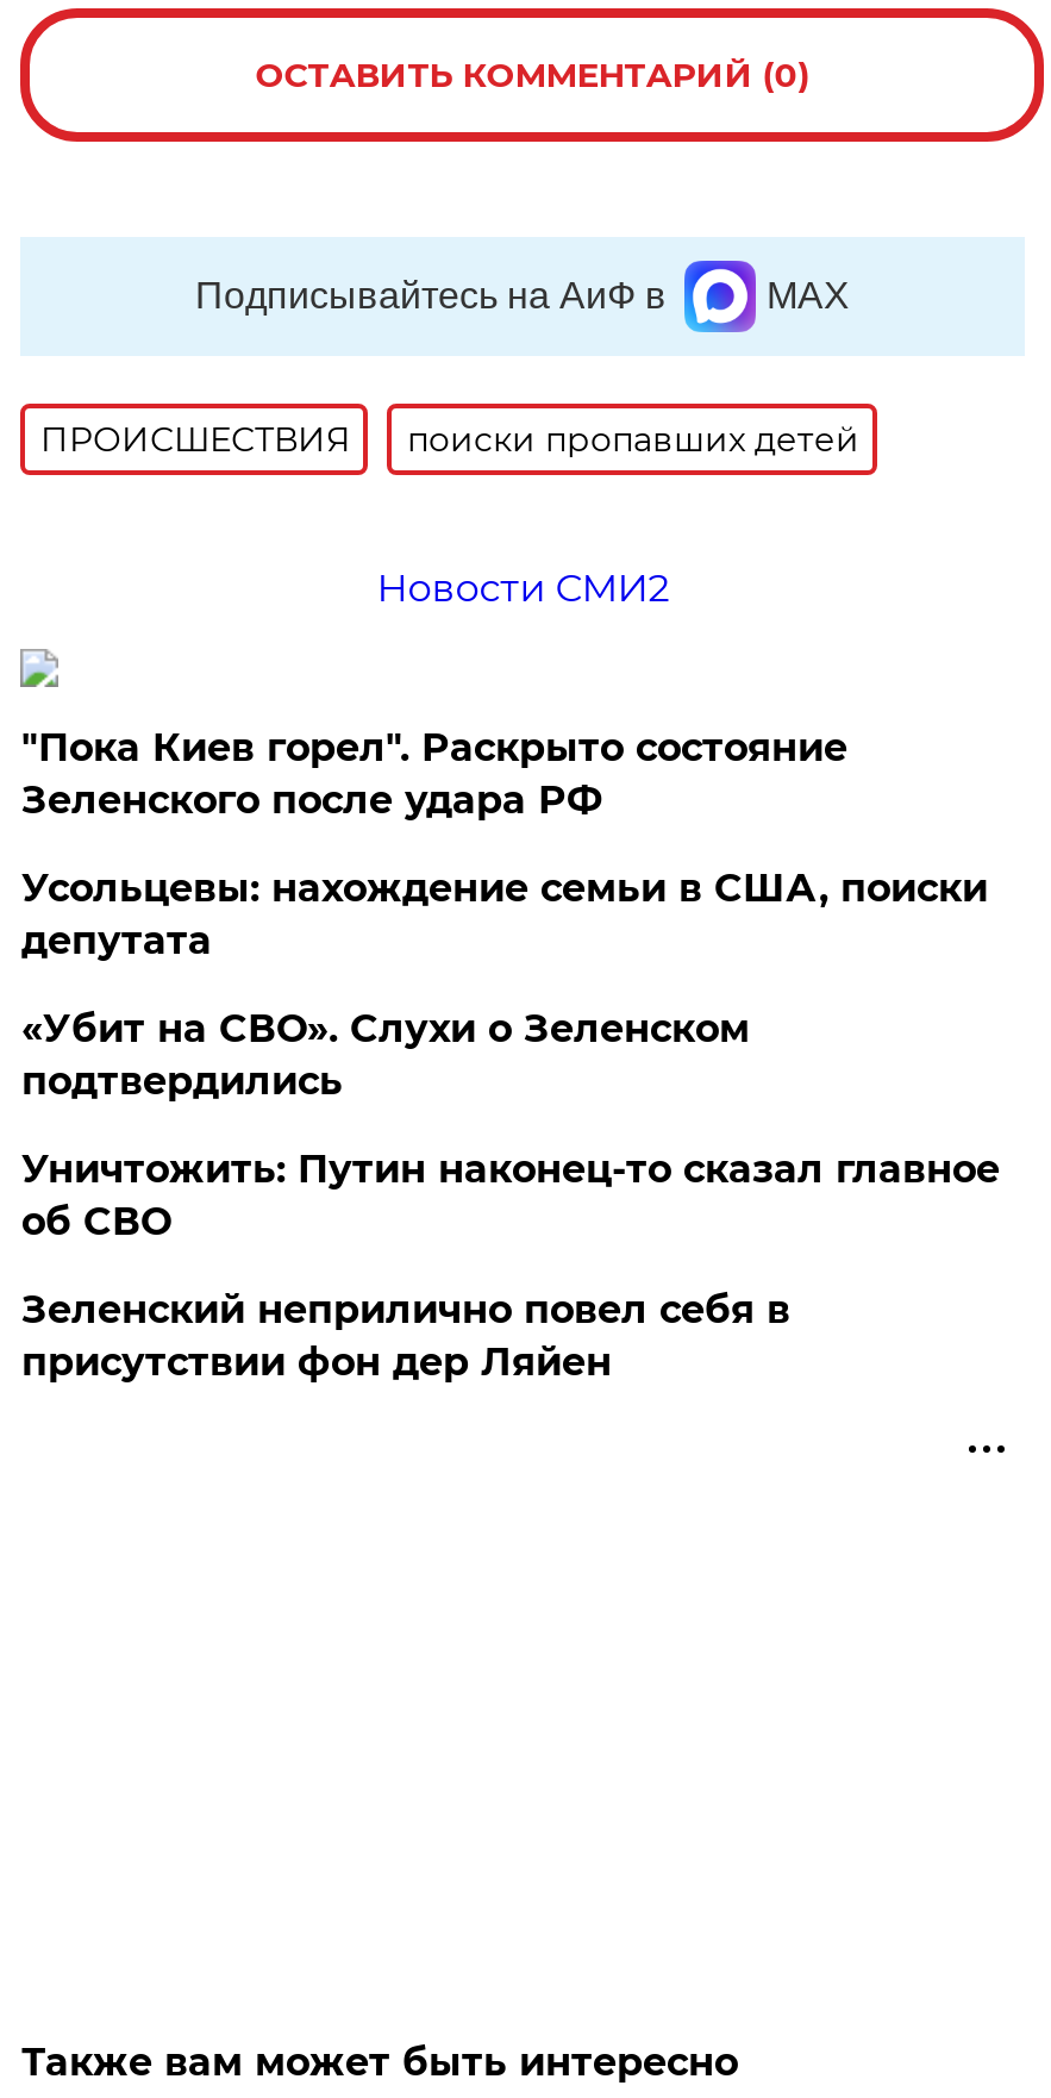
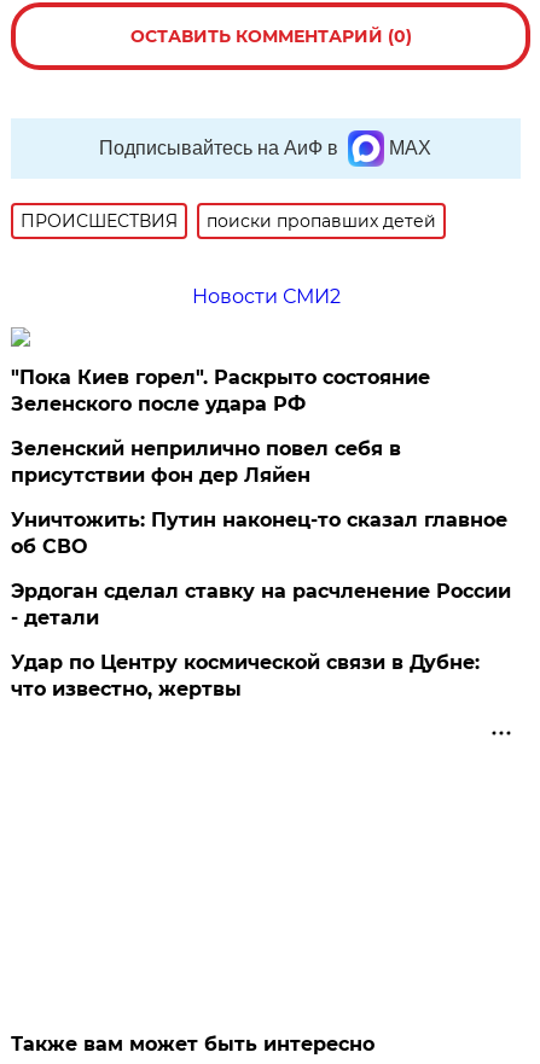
- Усольцевы: нахождение семьи в США, поиски
- депутата
- «Убит на СВО». Слухи о Зеленском
- подтвердились

moved down: Уничтожить: Путин наконец-то сказал главное | об СВО

moved up: Зеленский неприлично повел cебя в | присутствии фон дер Ляйен

+ Эрдоган сделал ставку на расчленение России
+ - детали
+ Удар по Центру космической связи в Дубне:
+ что известно, жертвы
